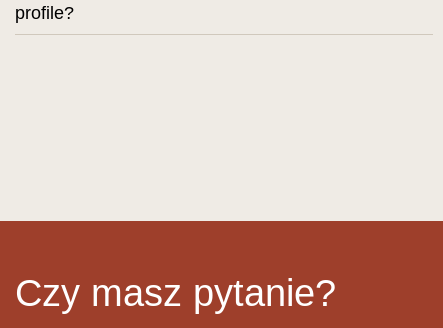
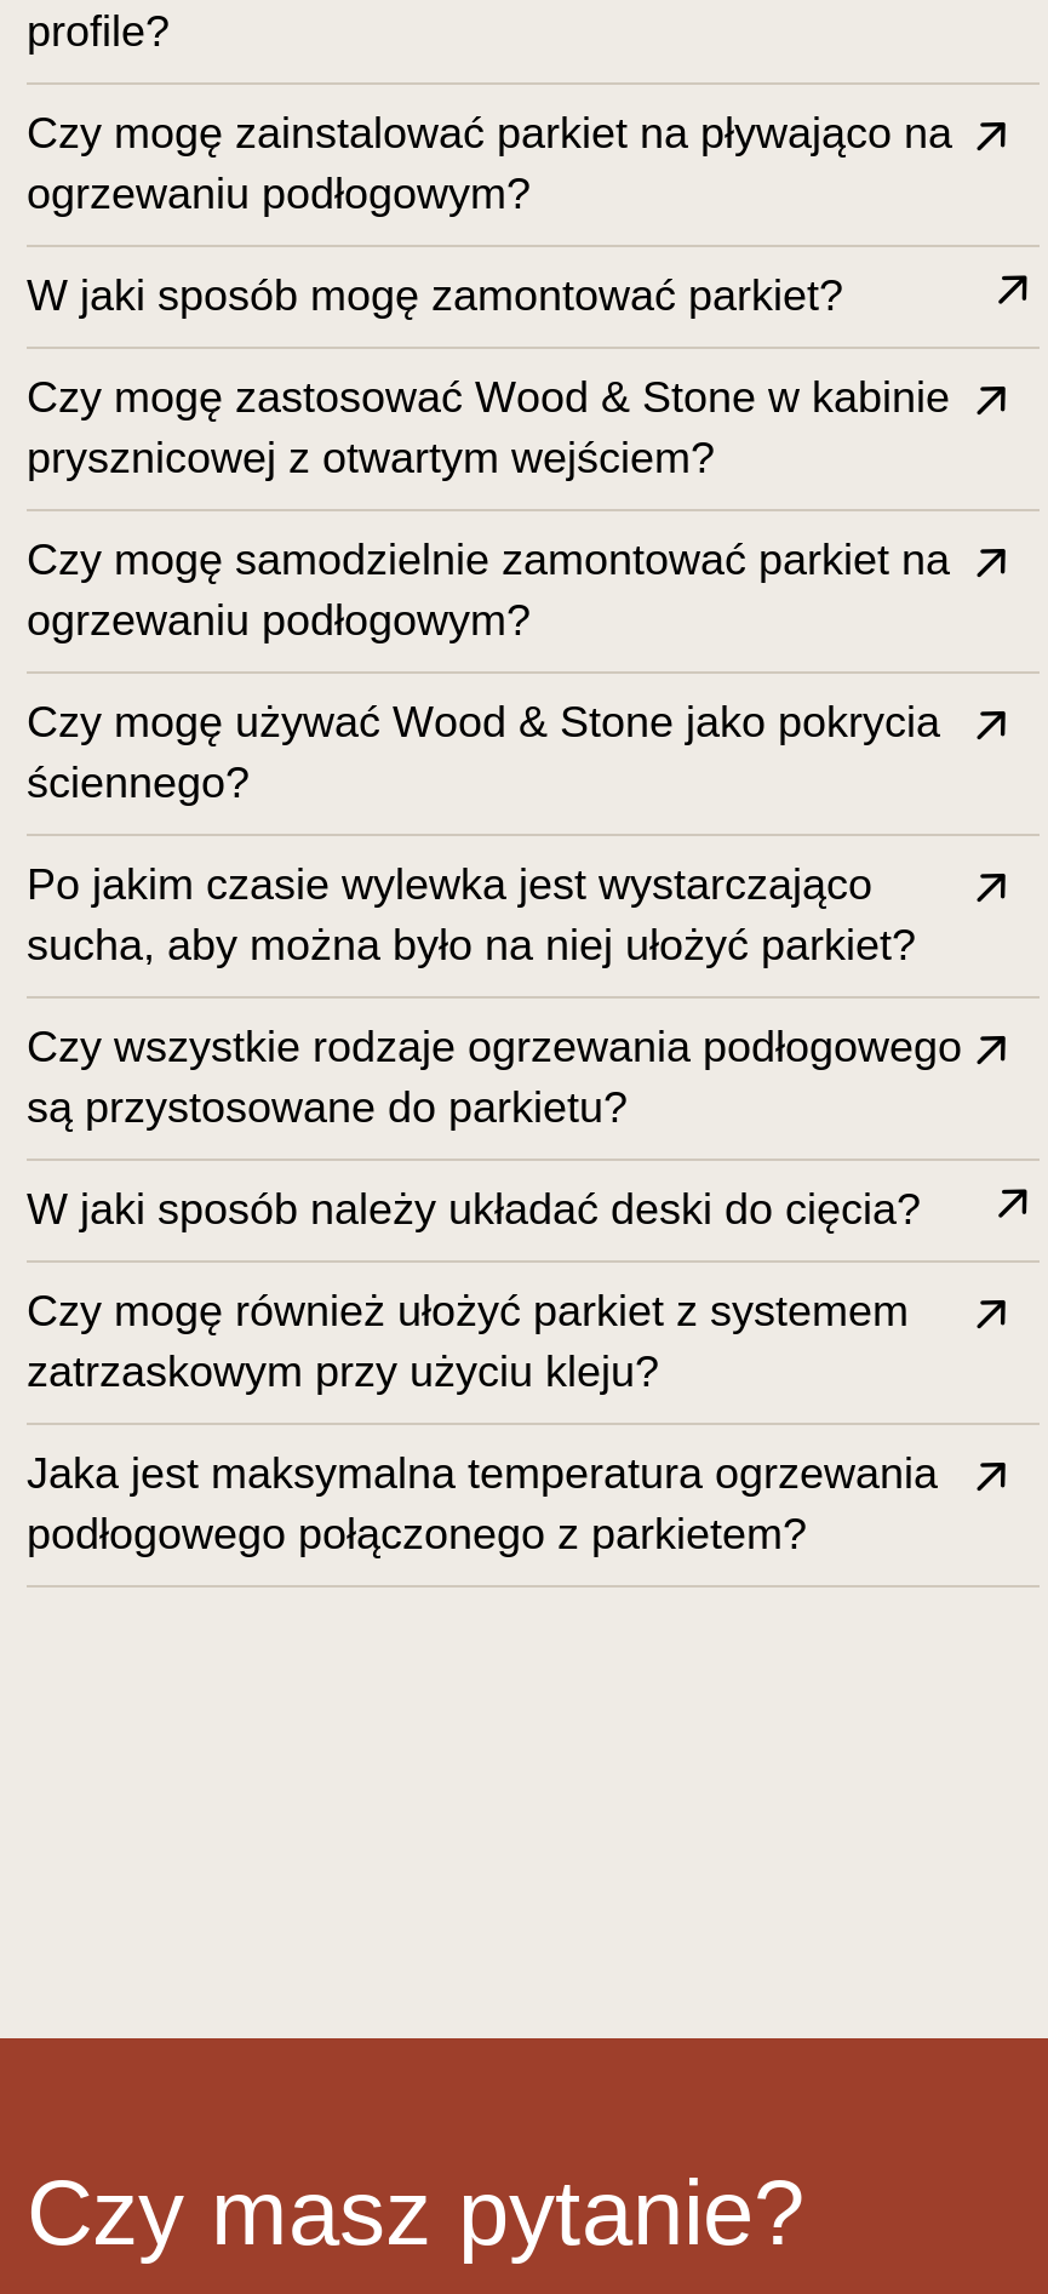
+ Czy mogę zainstalować parkiet na pływająco na
+ ogrzewaniu podłogowym?
+ W jaki sposób mogę zamontować parkiet?
+ Czy mogę zastosować Wood & Stone w kabinie
+ prysznicowej z otwartym wejściem?
+ Czy mogę samodzielnie zamontować parkiet na
+ ogrzewaniu podłogowym?
+ Czy mogę używać Wood & Stone jako pokrycia
+ ściennego?
+ Po jakim czasie wylewka jest wystarczająco
+ sucha, aby można było na niej ułożyć parkiet?
+ Czy wszystkie rodzaje ogrzewania podłogowego
+ są przystosowane do parkietu?
+ W jaki sposób należy układać deski do cięcia?
+ Czy mogę również ułożyć parkiet z systemem
+ zatrzaskowym przy użyciu kleju?
+ Jaka jest maksymalna temperatura ogrzewania
+ podłogowego połączonego z parkietem?
